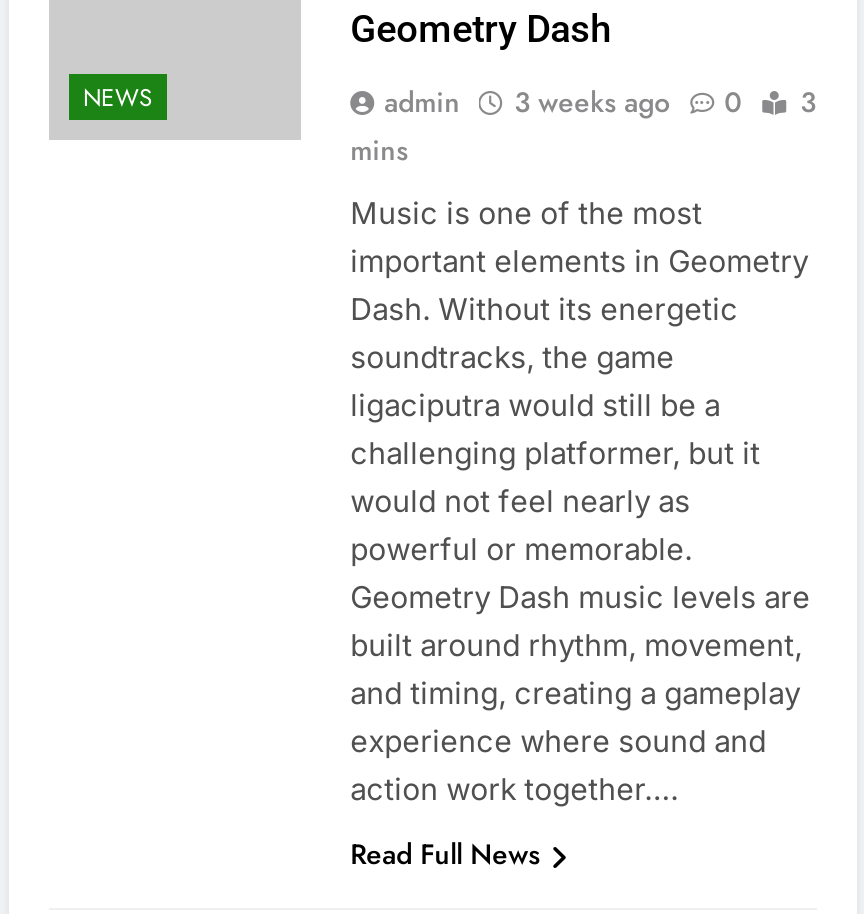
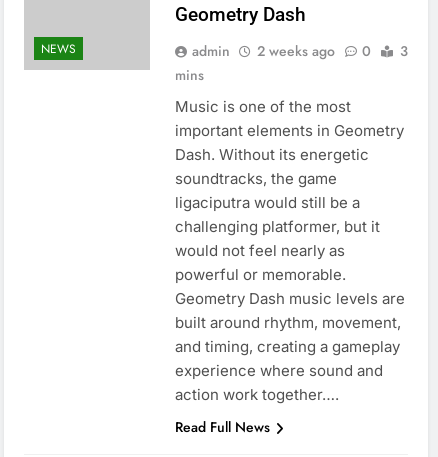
- admin 3 weeks ago 0 3
+ admin 2 weeks ago 0 3
